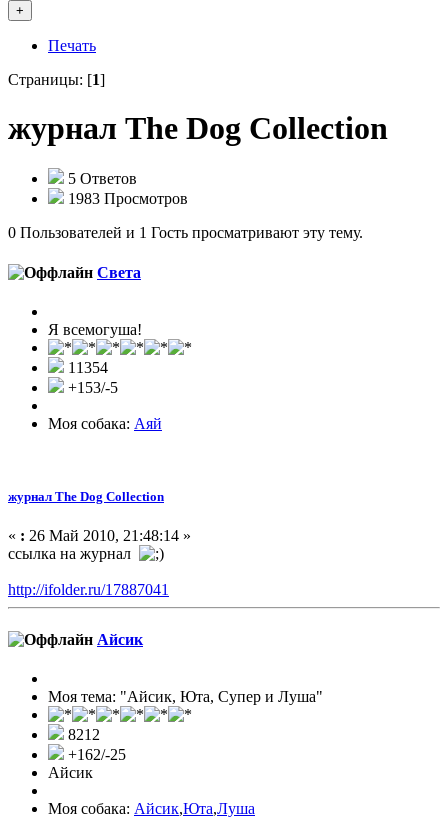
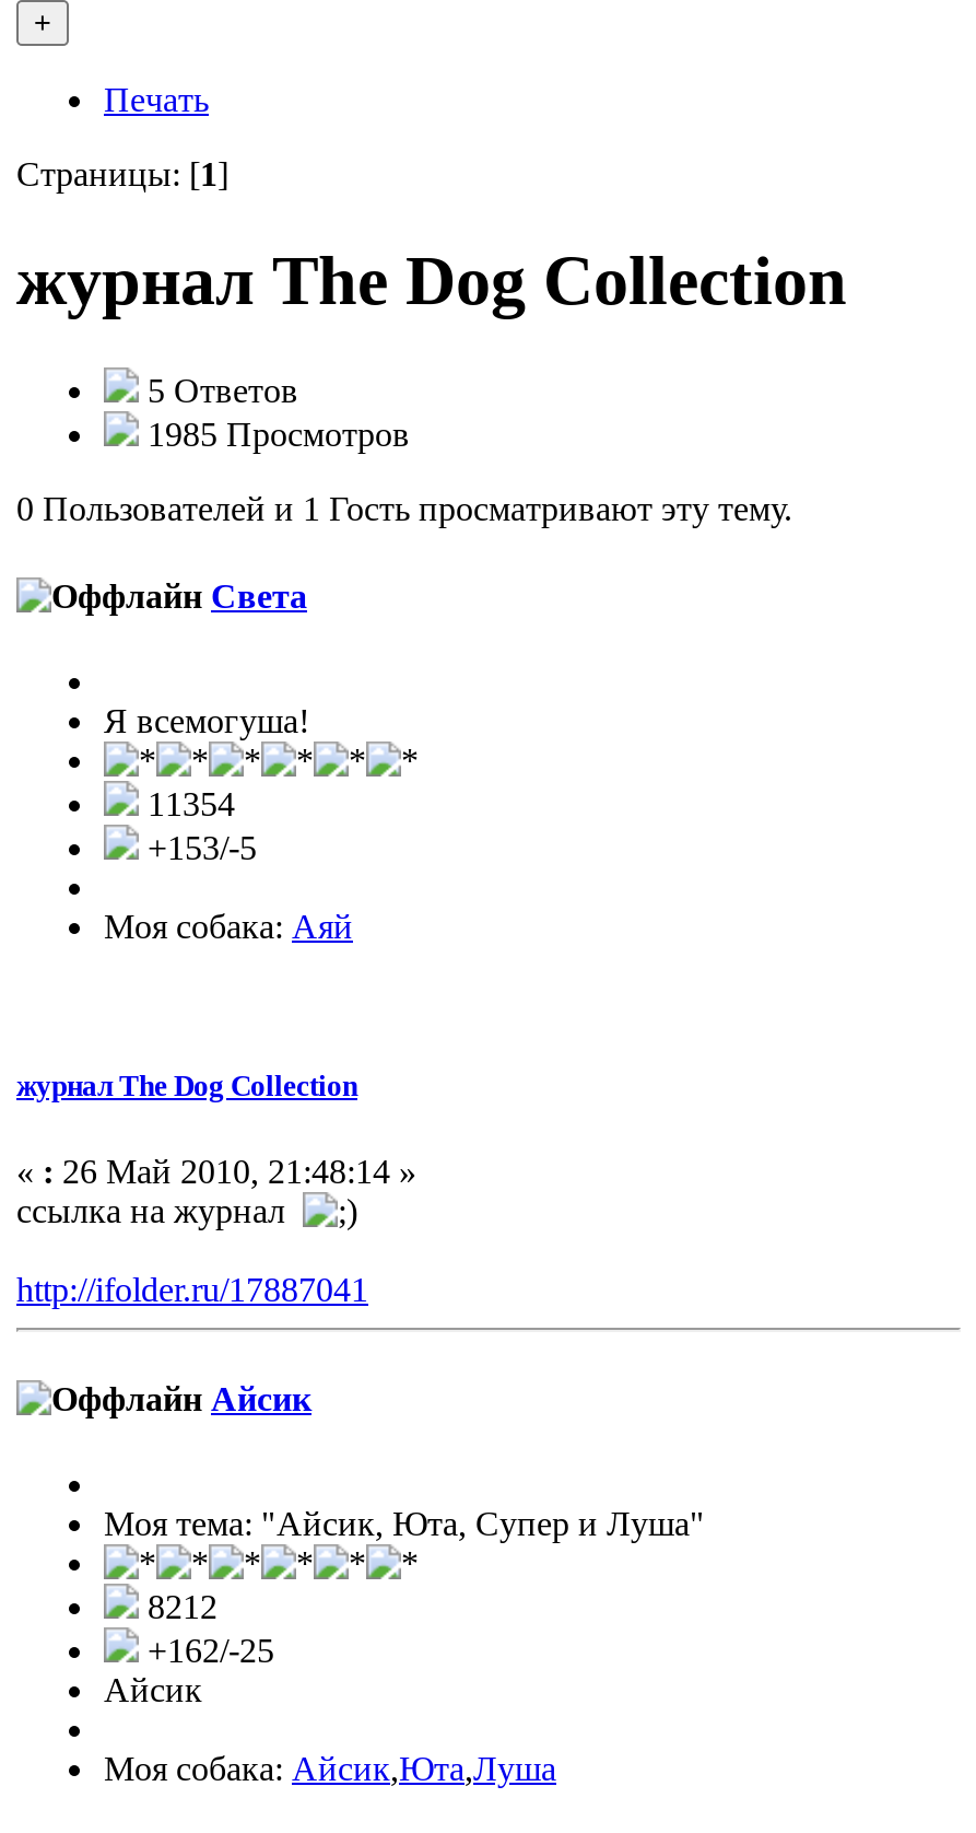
- 1983 Просмотров
+ 1985 Просмотров
